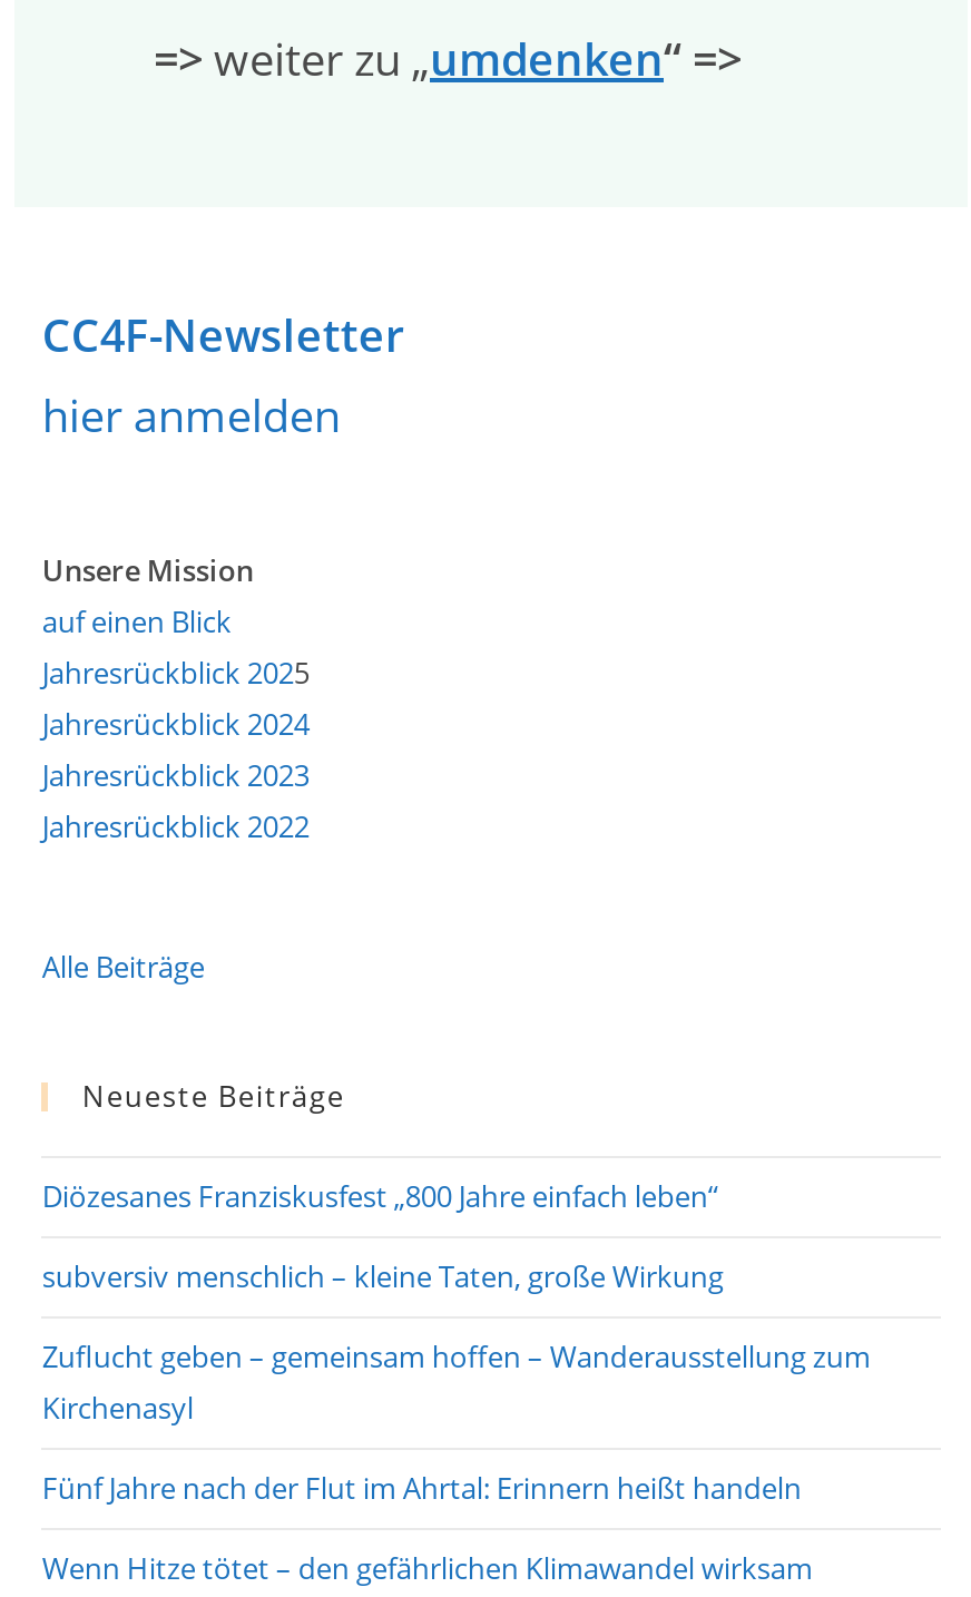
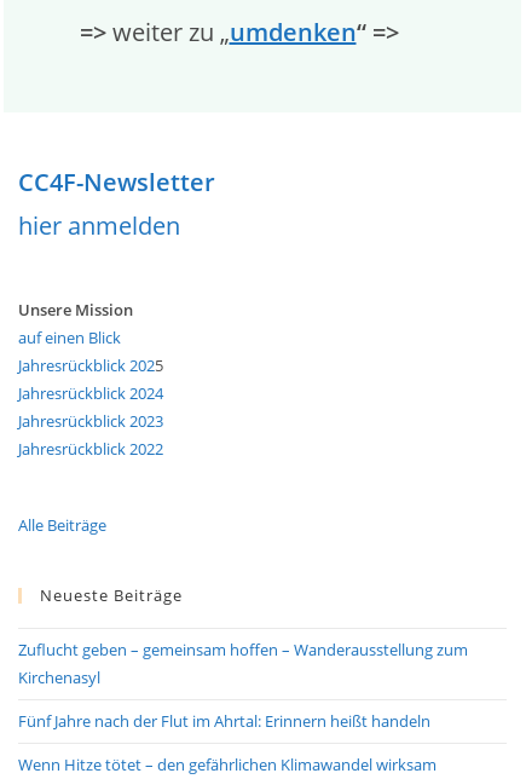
- Diözesanes Franziskusfest „800 Jahre einfach leben“
- subversiv menschlich – kleine Taten, große Wirkung
